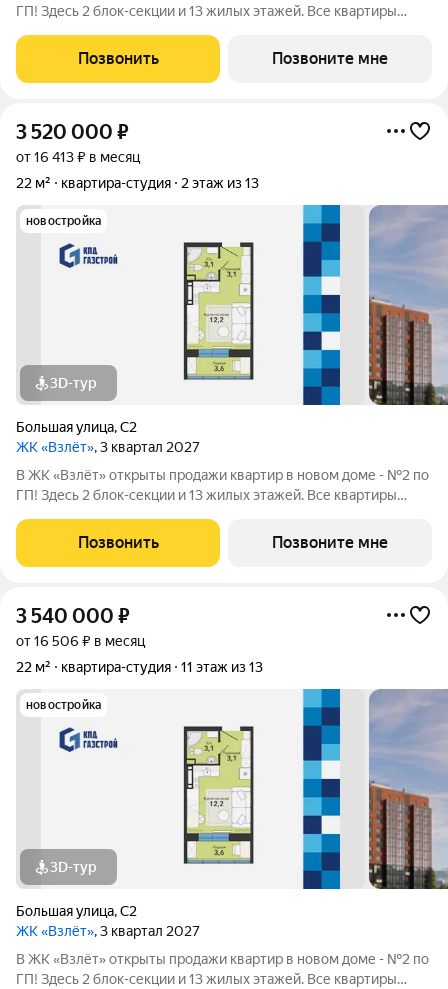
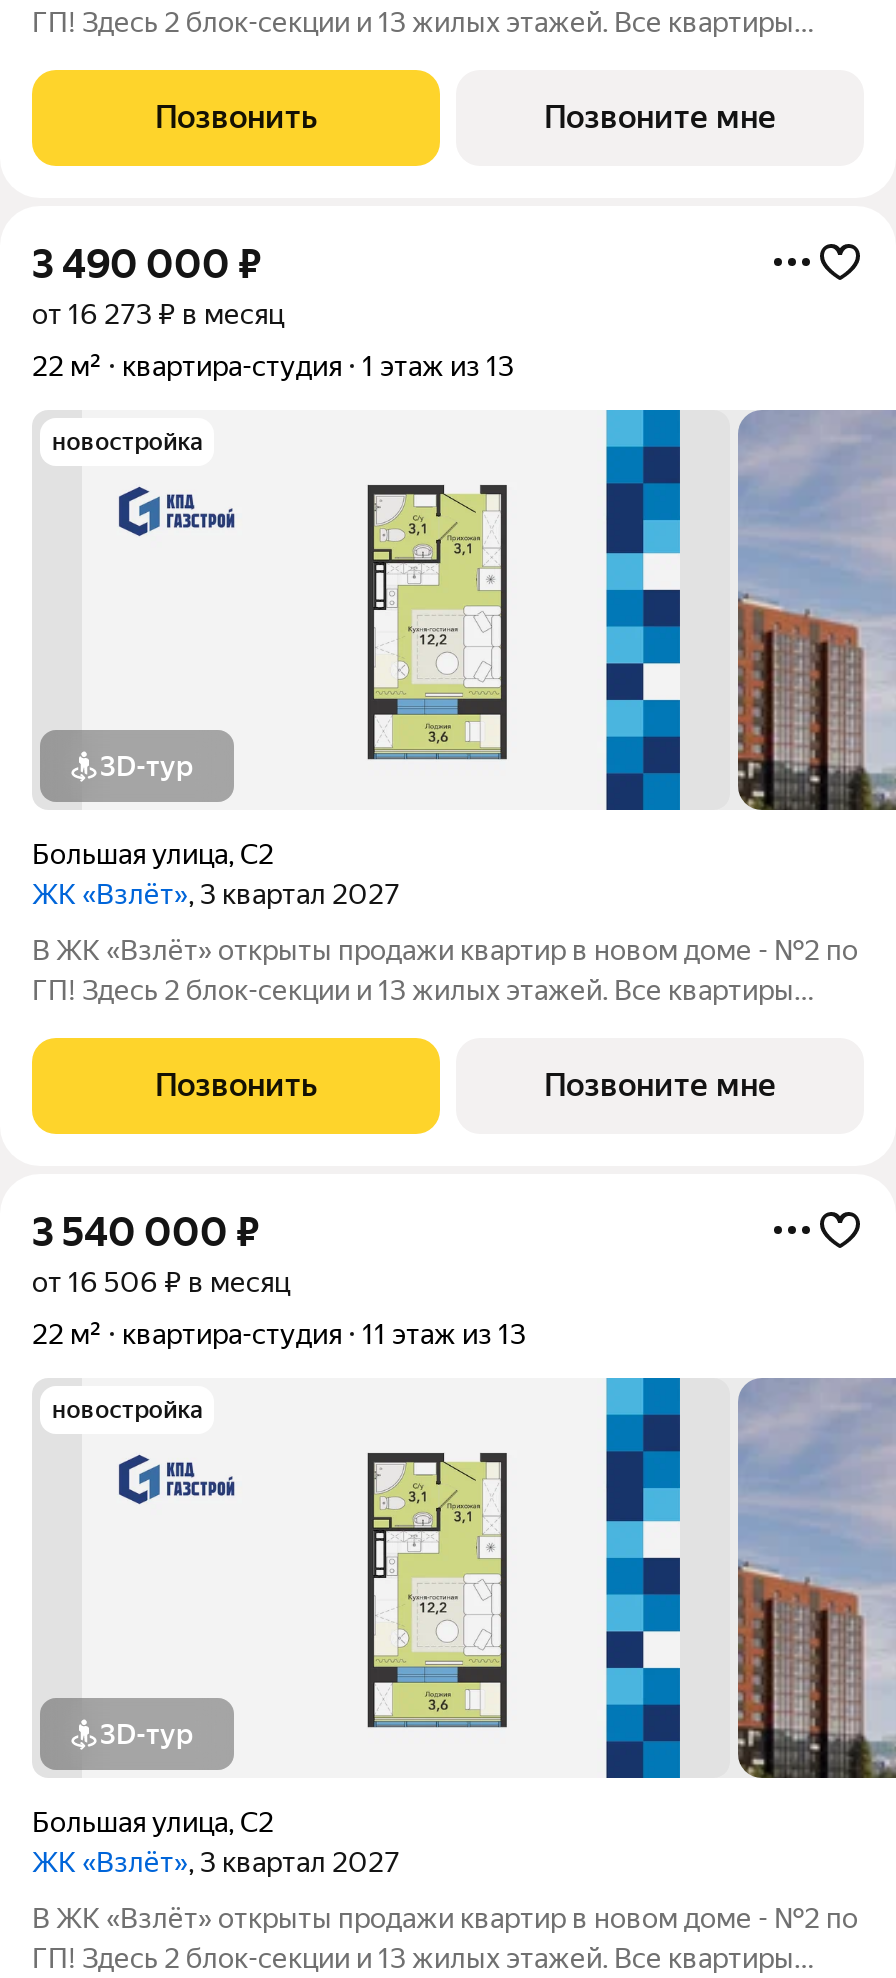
- 3 520 000 ₽
+ 3 490 000 ₽

- от 16 413 ₽ в месяц
+ от 16 273 ₽ в месяц

- 22 м² квартира-студия 2 этаж из 13
+ 22 м² квартира-студия 1 этаж из 13
